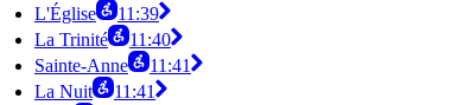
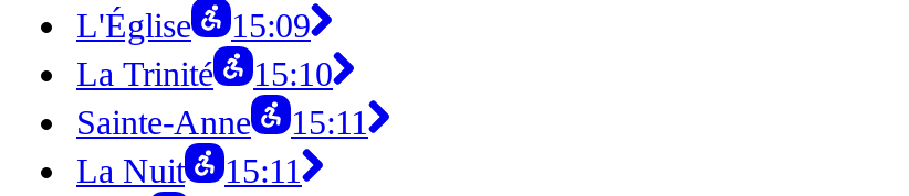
- L'Église 11:39
+ L'Église 15:09

- La Trinité 11:40
+ La Trinité 15:10

- Sainte-Anne 11:41
+ Sainte-Anne 15:11

- La Nuit 11:41
+ La Nuit 15:11
